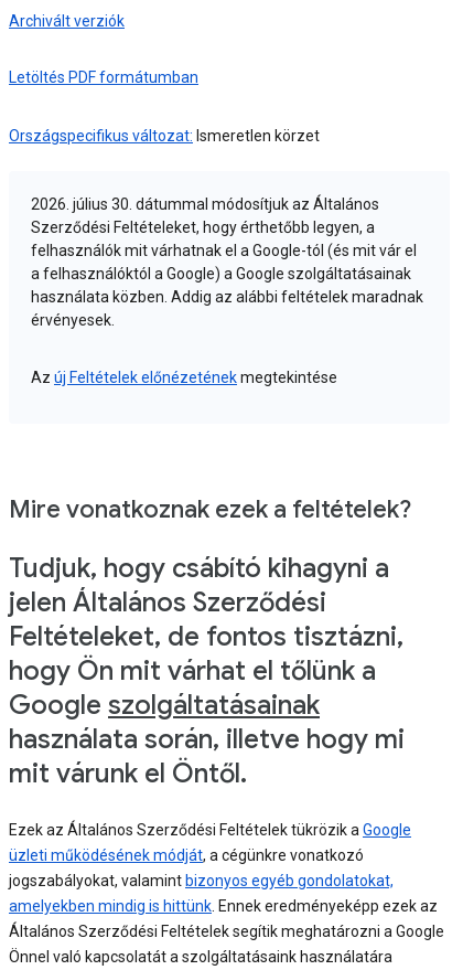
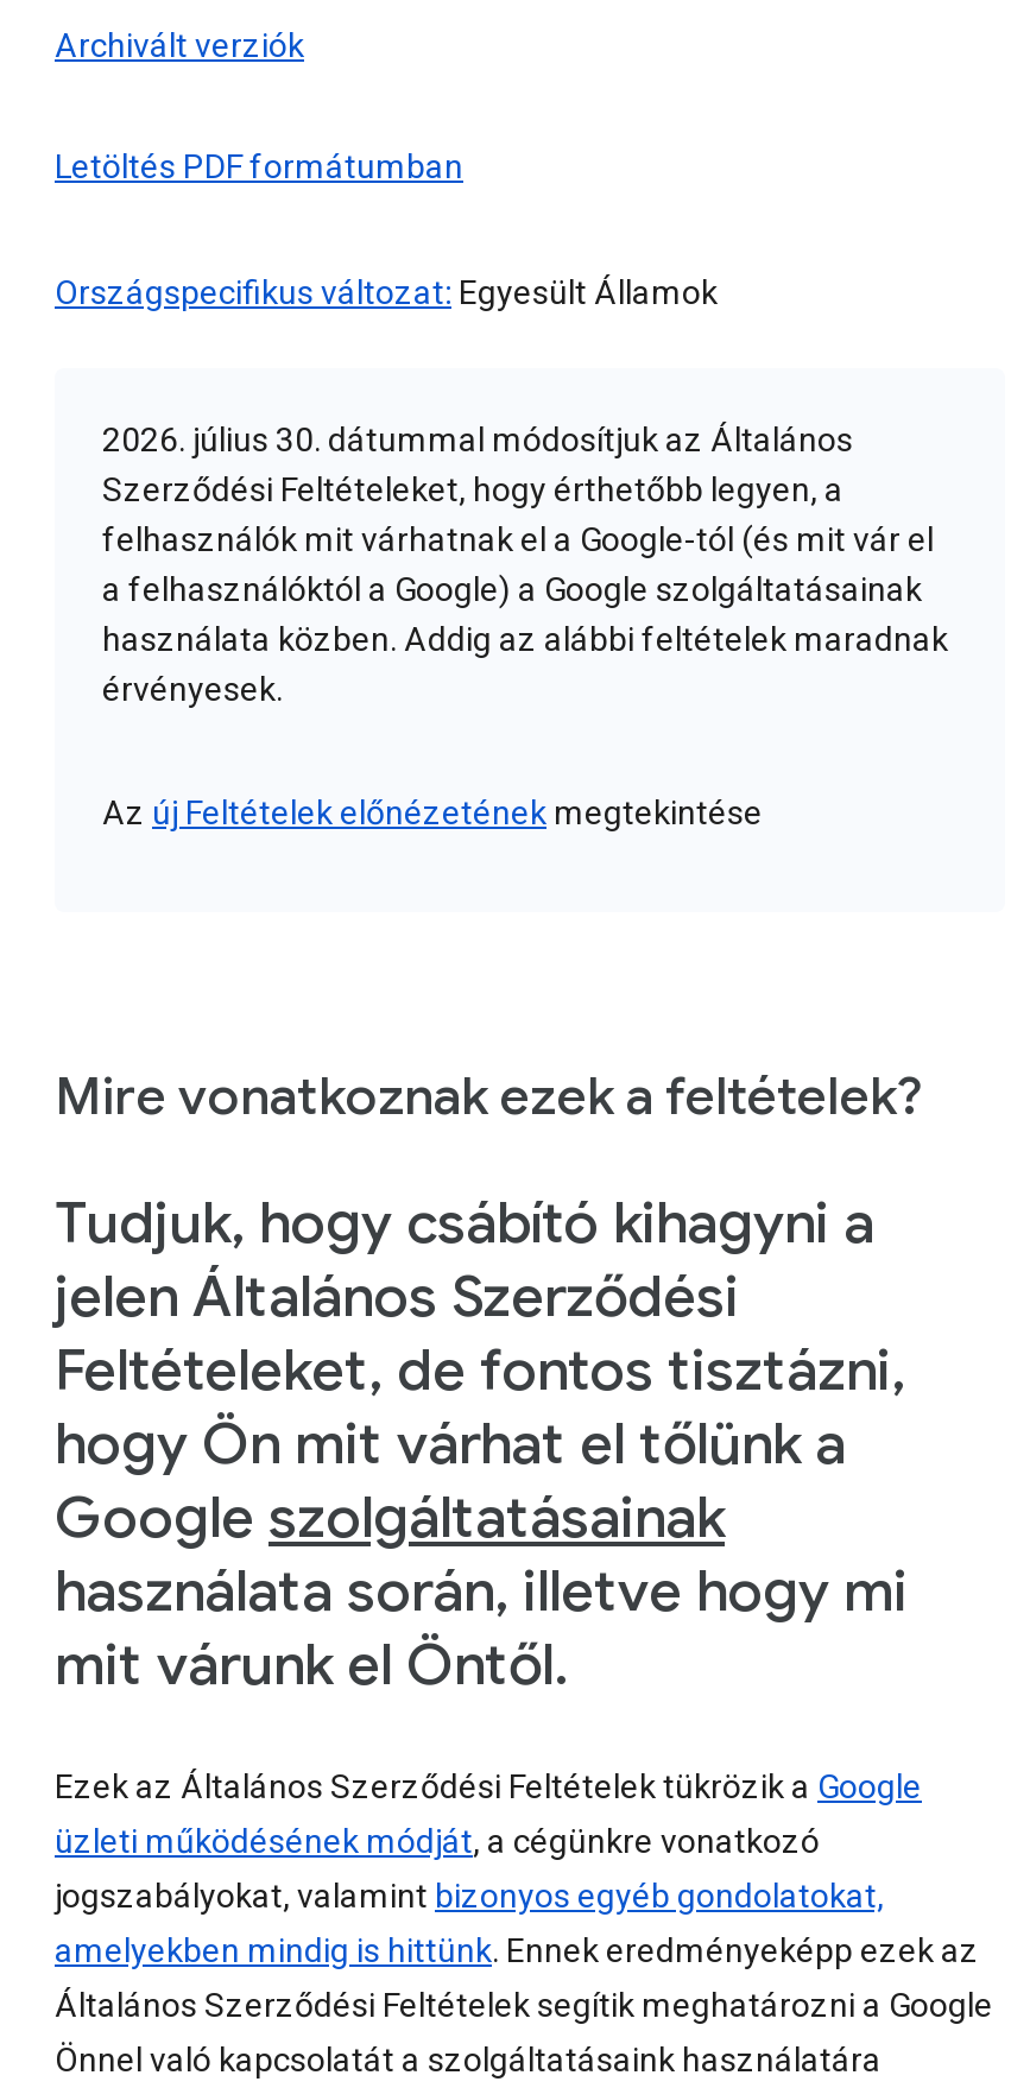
- Országspecifikus változat: Ismeretlen körzet
+ Országspecifikus változat: Egyesült Államok
